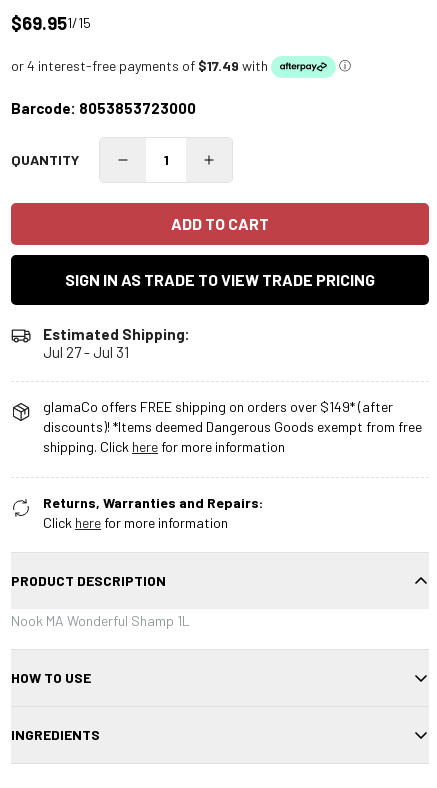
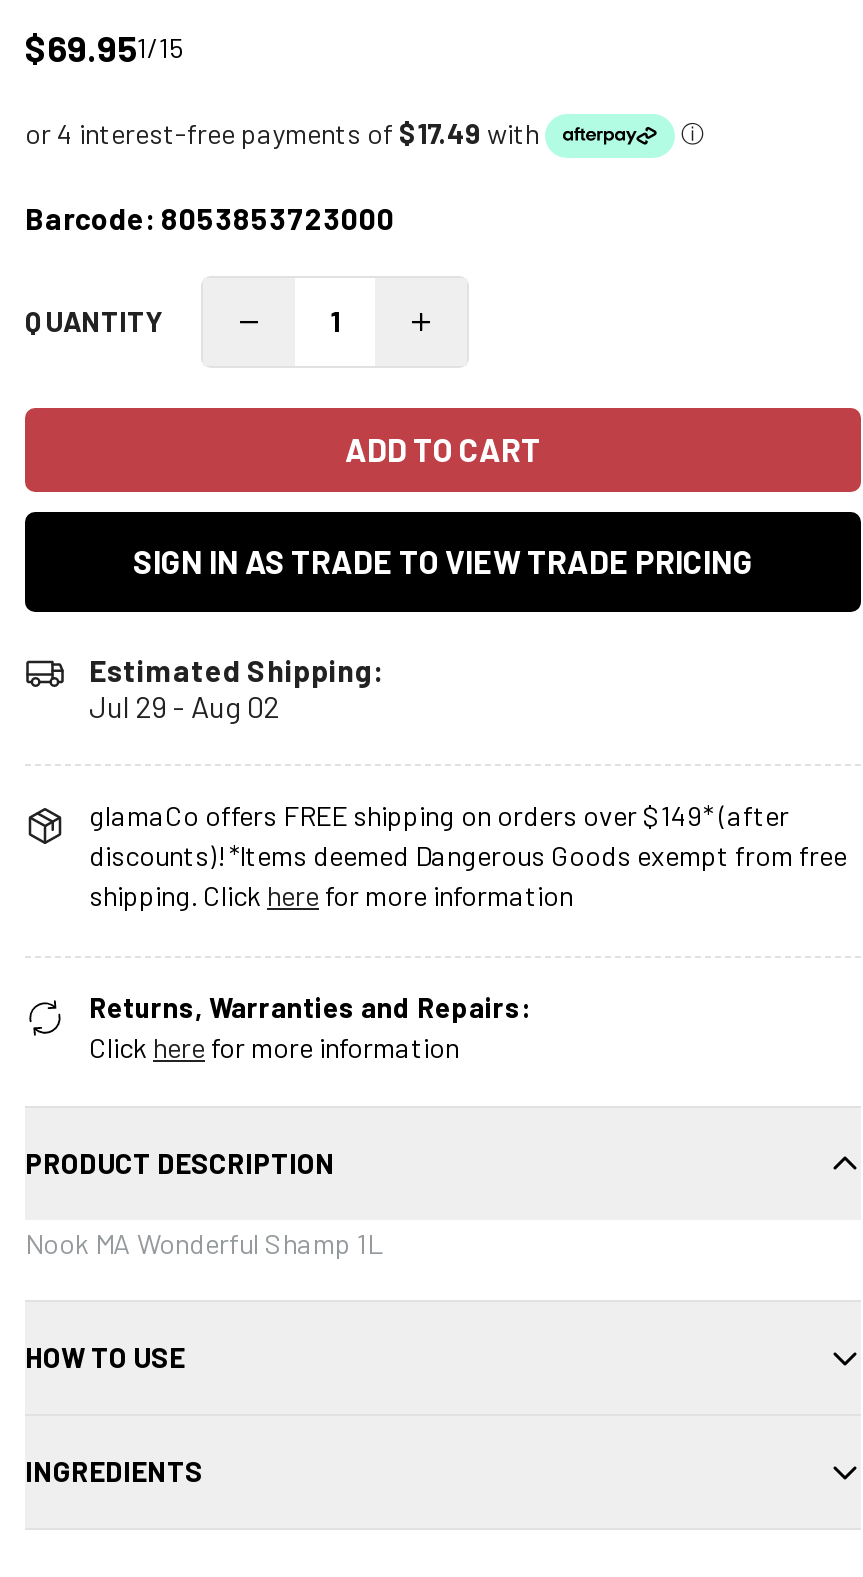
- Jul 27 - Jul 31
+ Jul 29 - Aug 02
